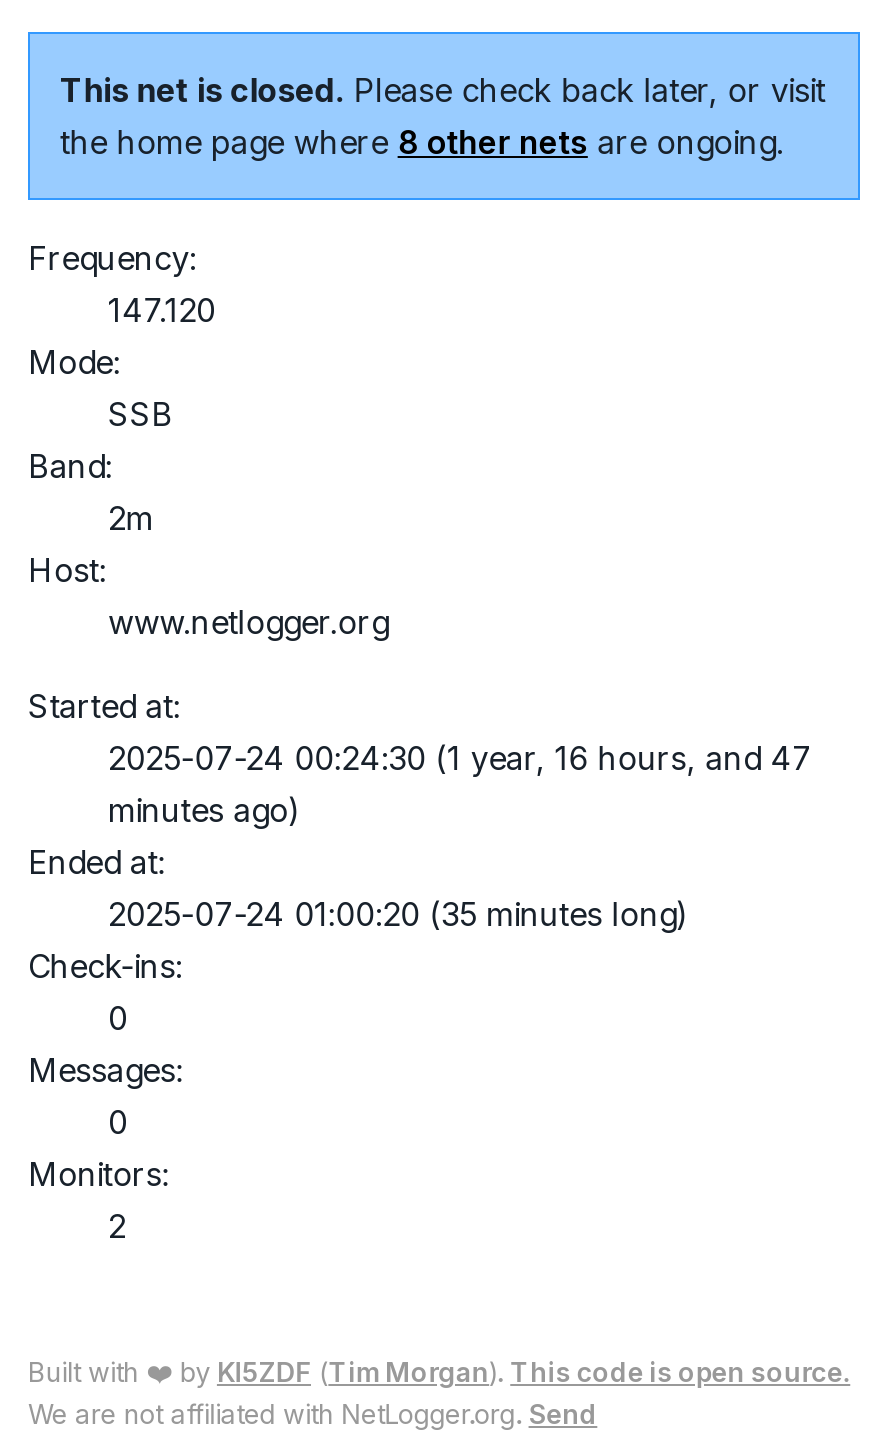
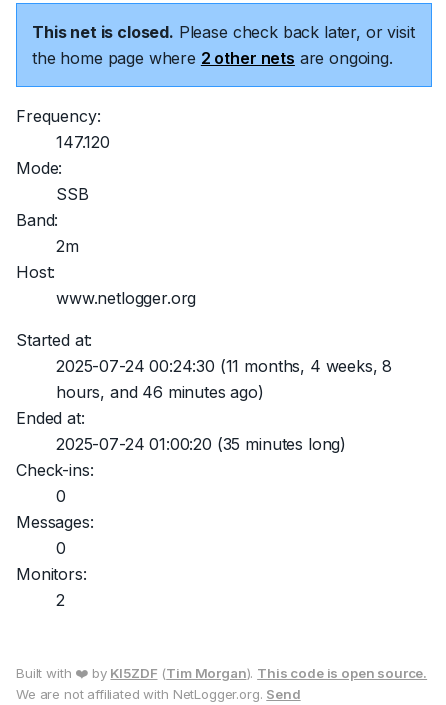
- the home page where 8 other nets are ongoing.
+ the home page where 2 other nets are ongoing.

- 2025-07-24 00:24:30 (1 year, 16 hours, and 47
- minutes ago)
+ 2025-07-24 00:24:30 (11 months, 4 weeks, 8
+ hours, and 46 minutes ago)
